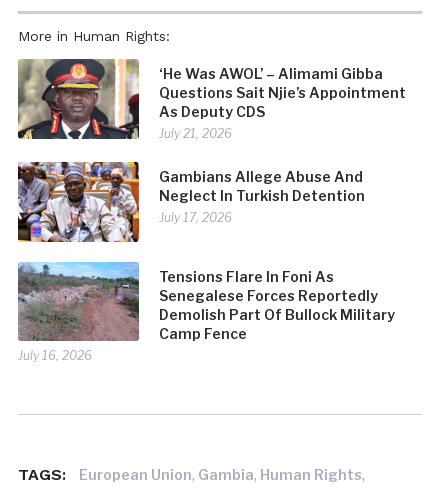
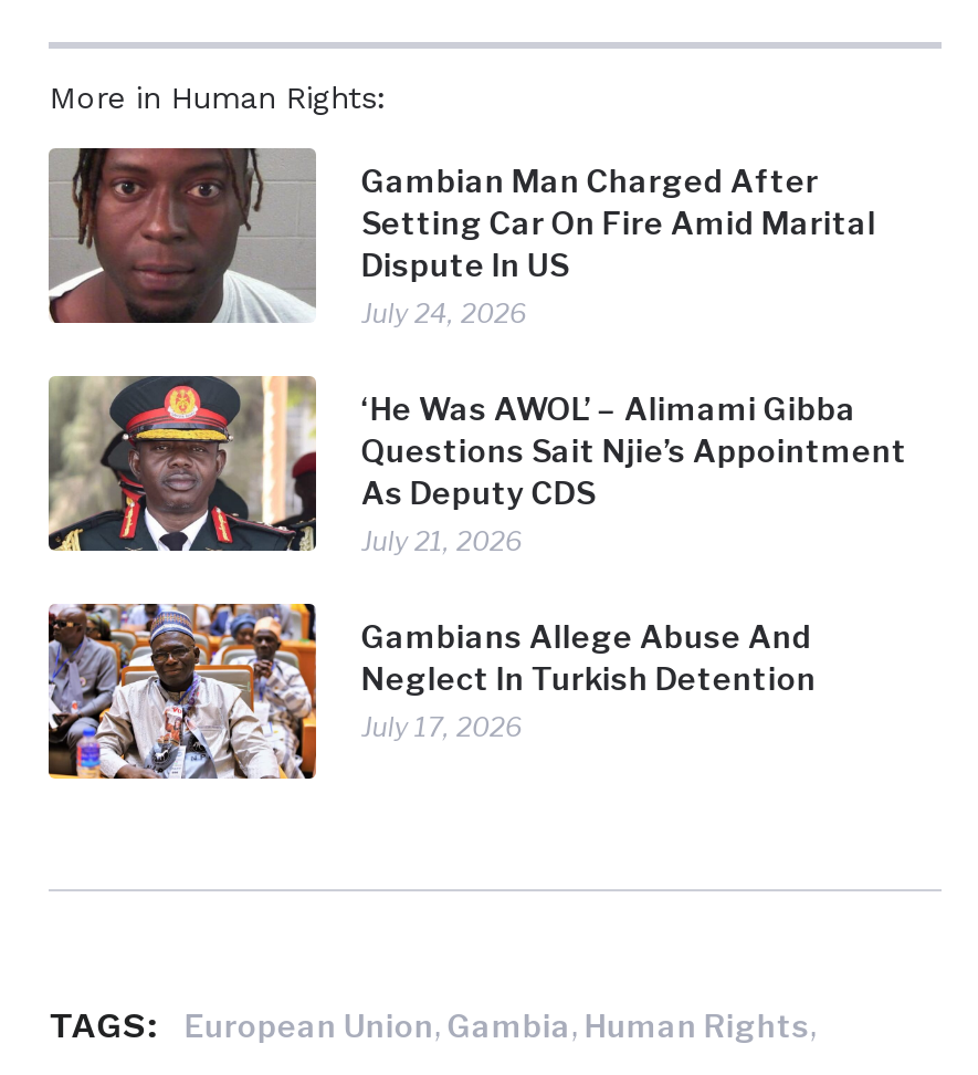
+ [image]
+ Gambian Man Charged After
+ Setting Car On Fire Amid Marital
+ Dispute In US
+ July 24, 2026

moved down: [image] | ‘He Was AWOL’ – Alimami Gibba | Questions Sait Njie’s Appointment | As Deputy CDS | July 21, 2026 | Gambians Allege Abuse And | Neglect In Turkish Detention | July 17, 2026

- [image]
- Tensions Flare In Foni As
- Senegalese Forces Reportedly
- Demolish Part Of Bullock Military
- Camp Fence
- July 16, 2026
